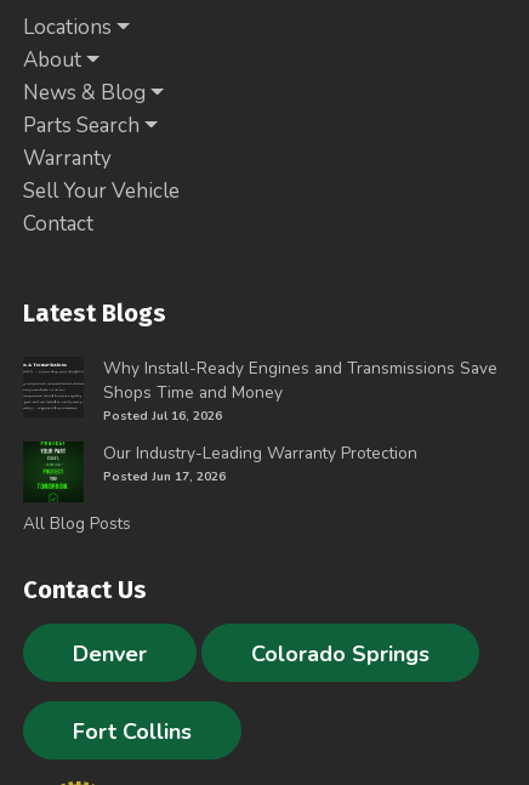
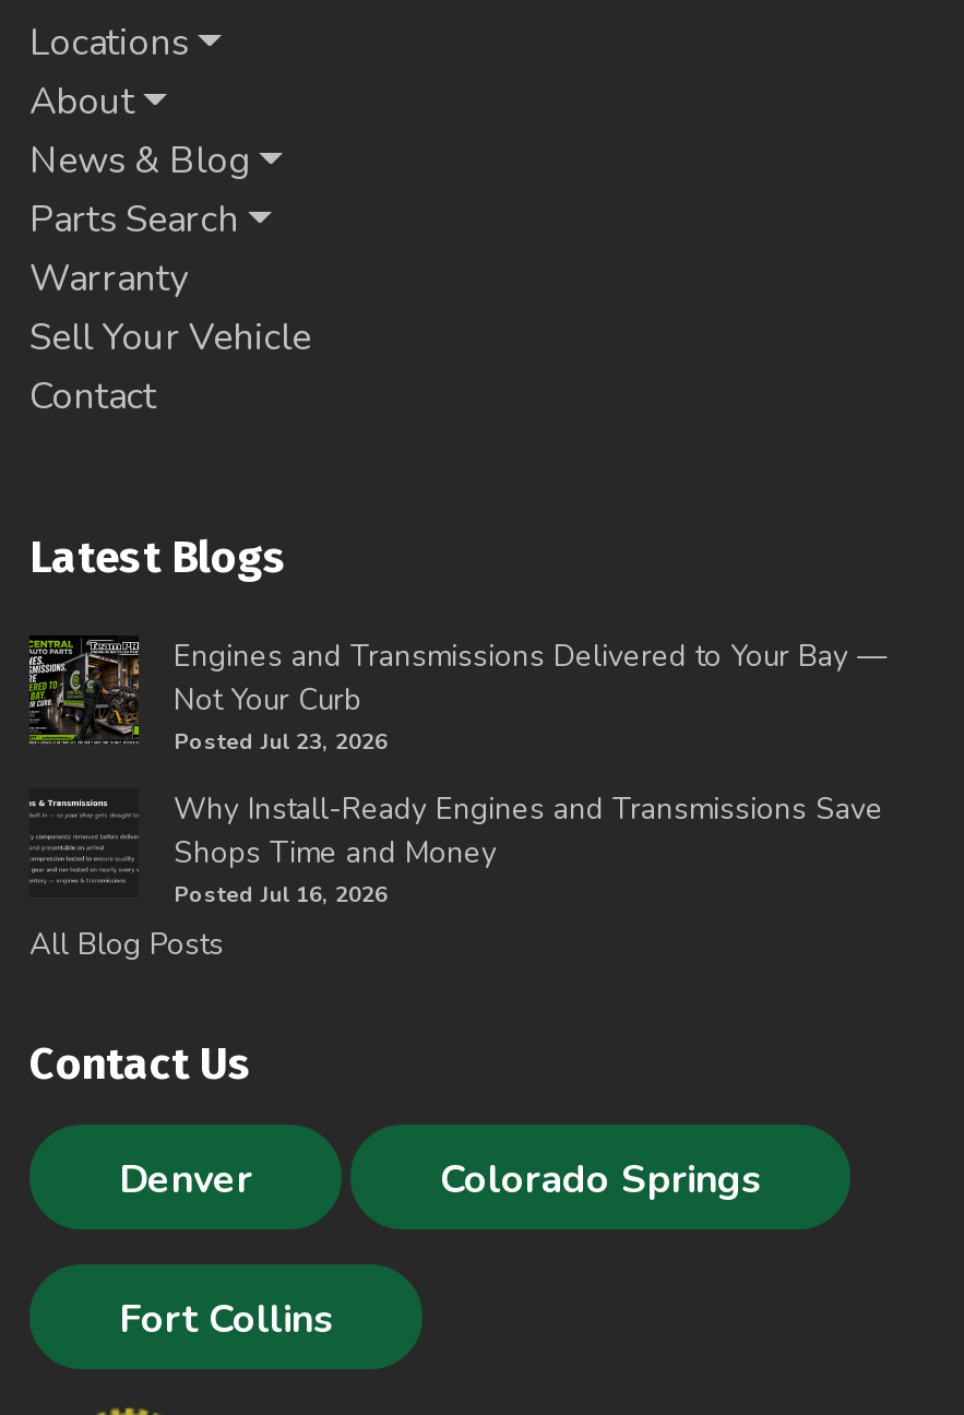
+ [image]
+ Engines and Transmissions Delivered to Your Bay —
+ Not Your Curb
+ Posted Jul 23, 2026

moved down: Why Install-Ready Engines and Transmissions Save | Shops Time and Money | Posted Jul 16, 2026

- [image]
- Our Industry-Leading Warranty Protection
- Posted Jun 17, 2026
